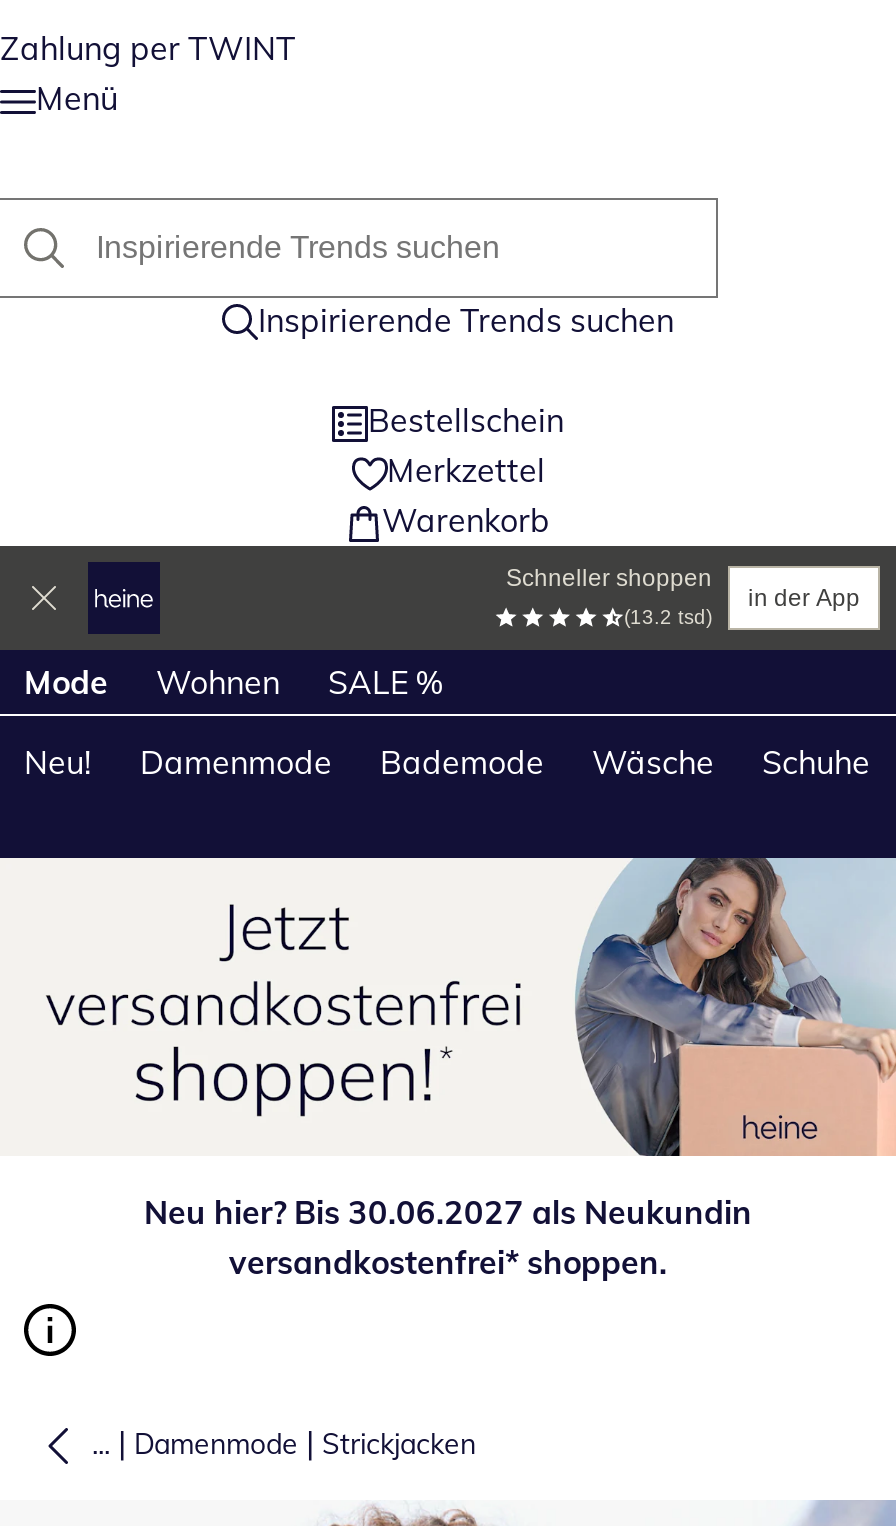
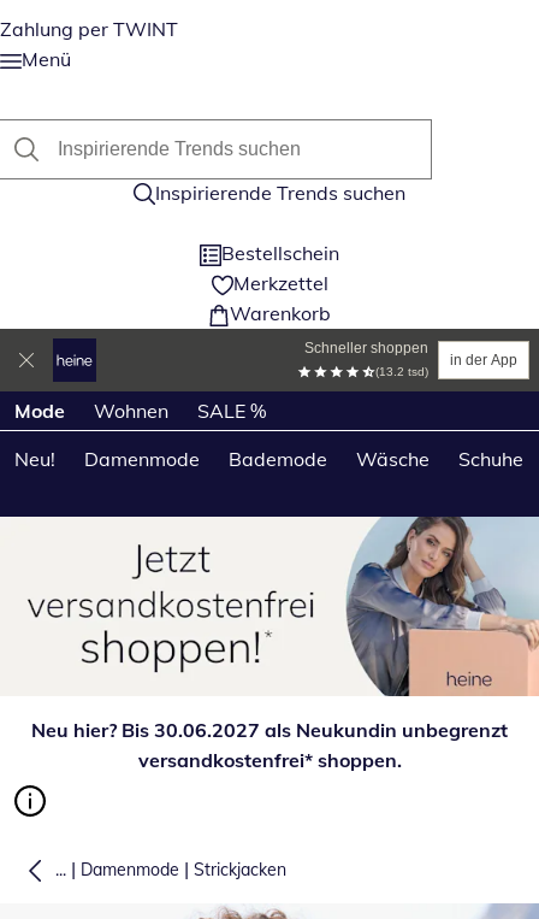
- Neu hier? Bis 30.06.2027 als Neukundin
+ Neu hier? Bis 30.06.2027 als Neukundin unbegrenzt
